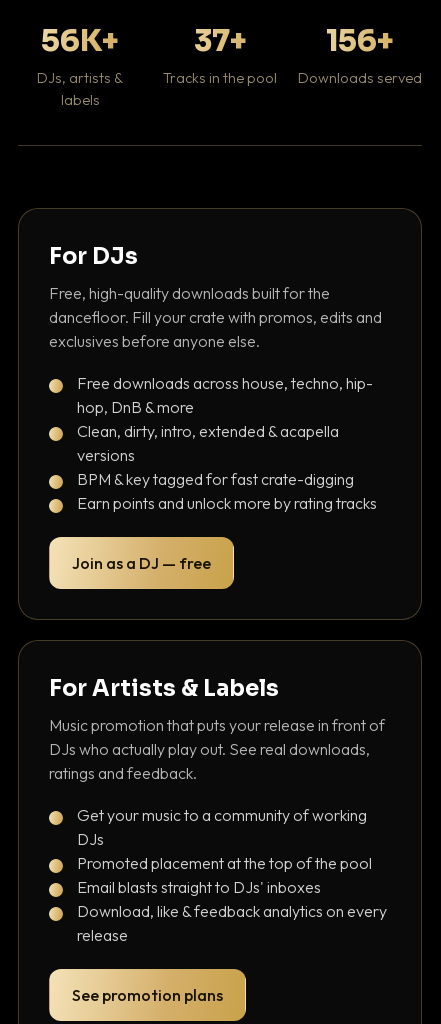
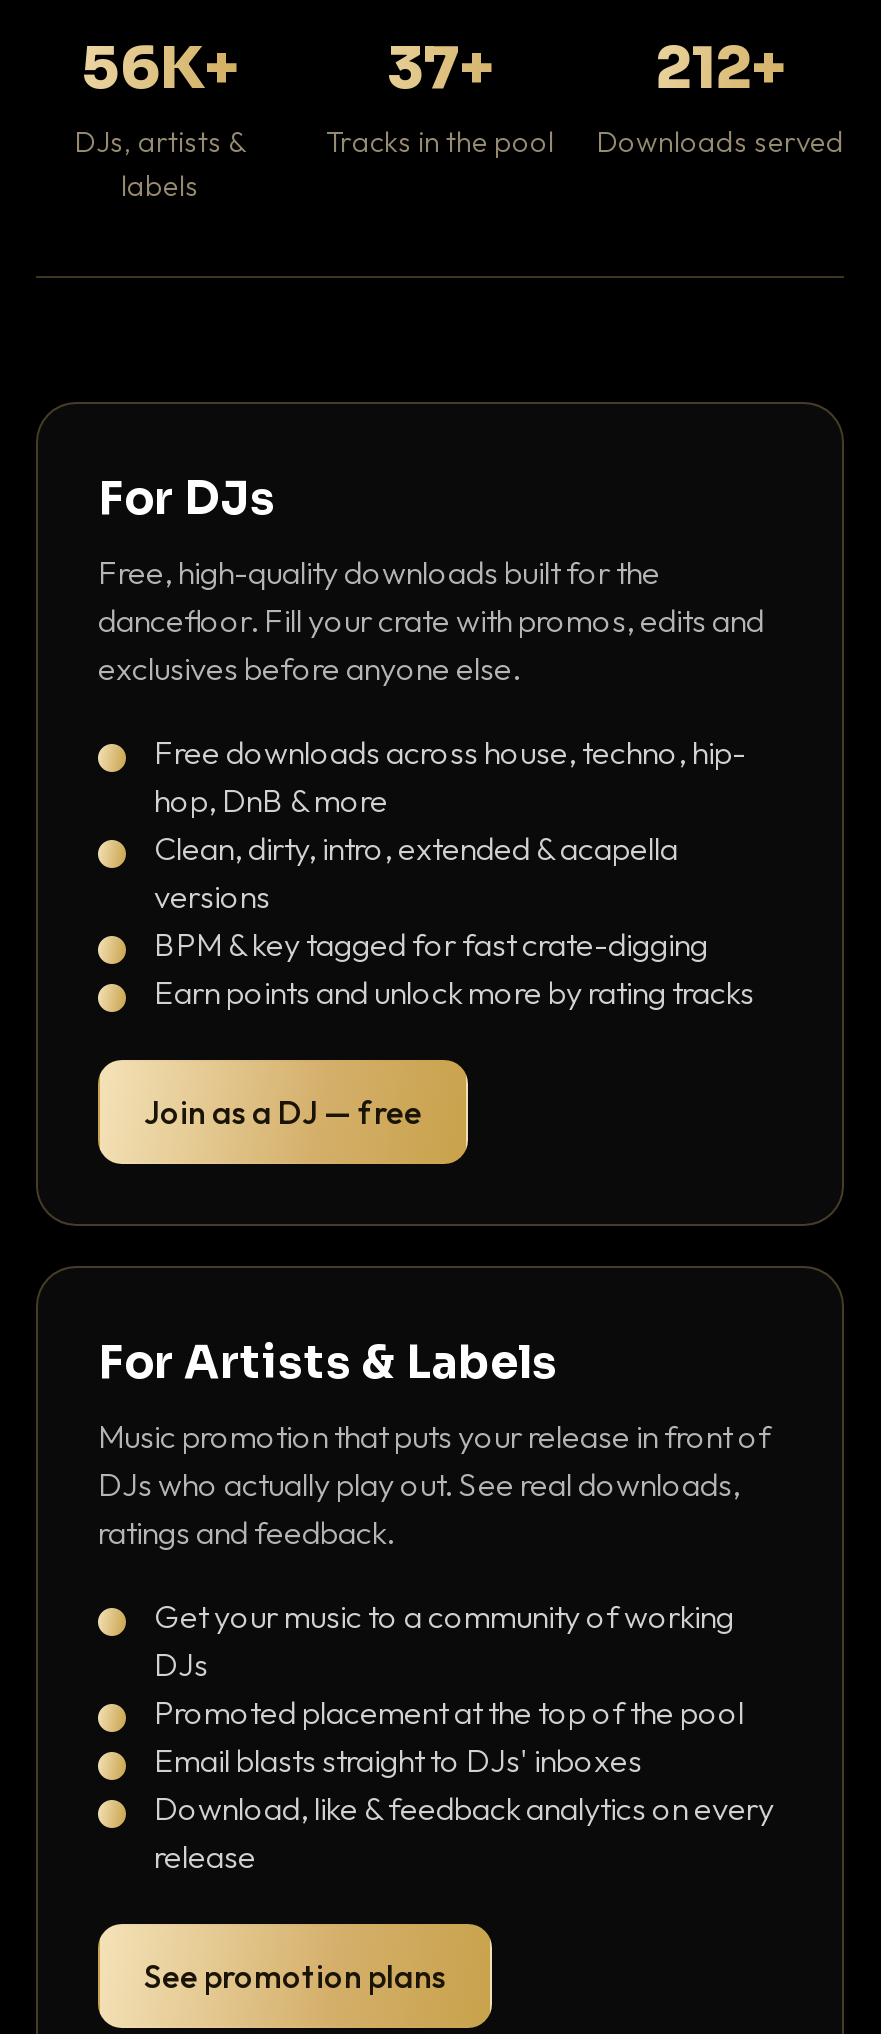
- 156+
+ 212+
